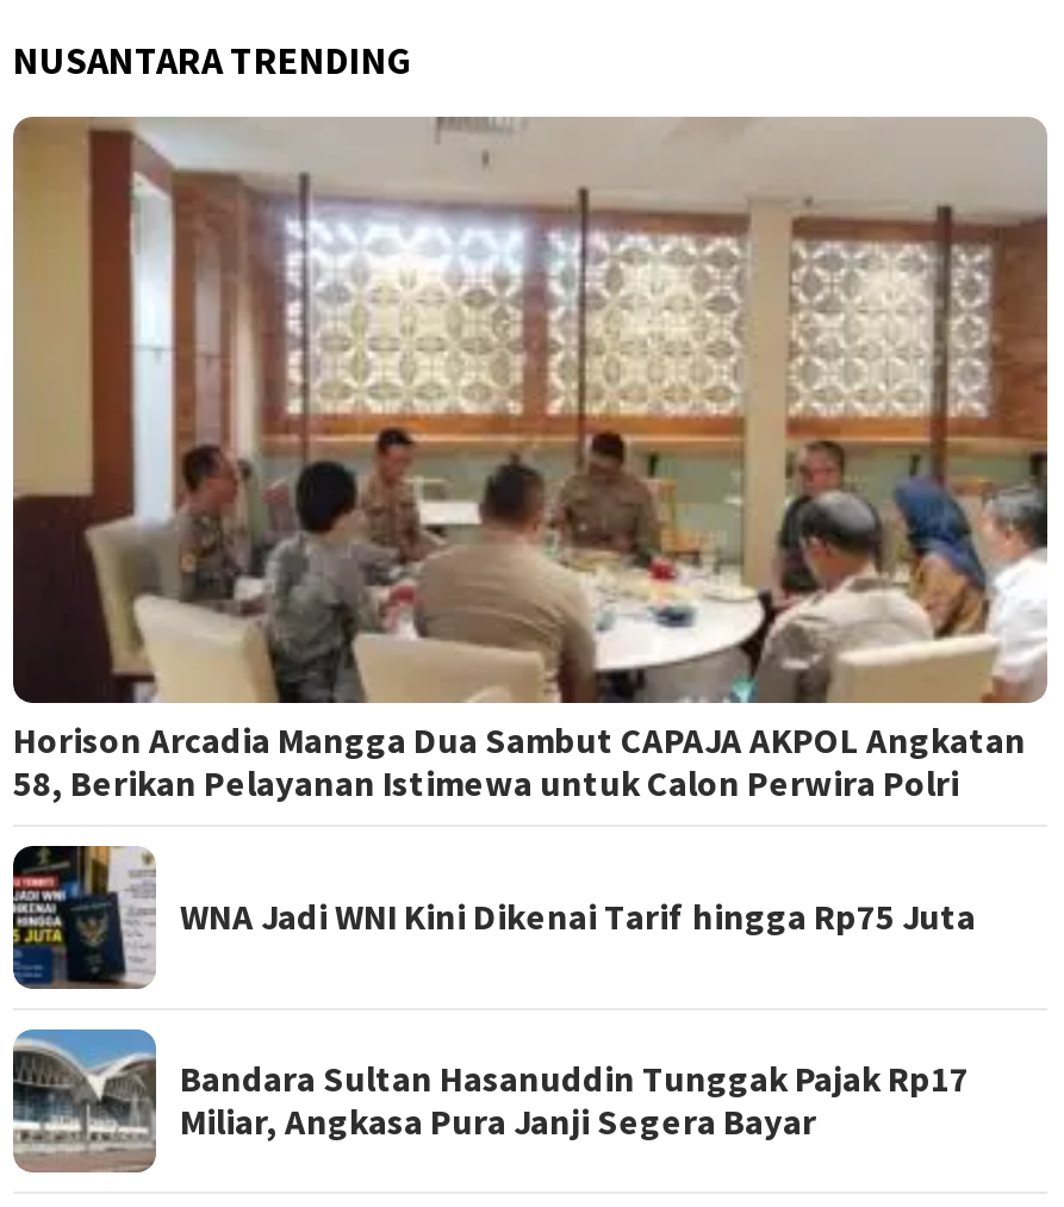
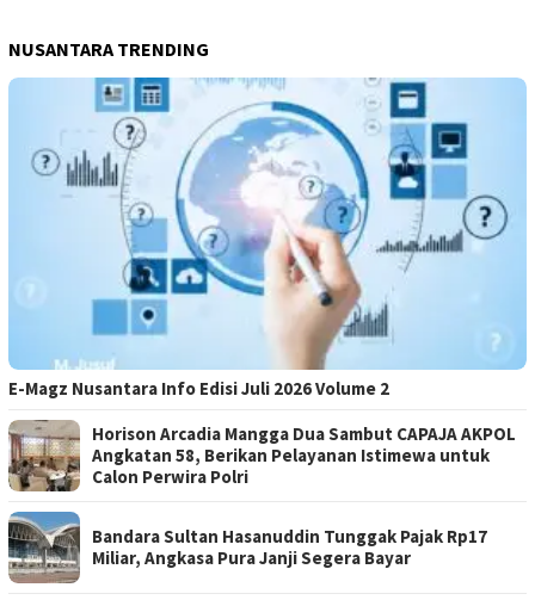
- [image]
- Horison Arcadia Mangga Dua Sambut CAPAJA AKPOL Angkatan
- 58, Berikan Pelayanan Istimewa untuk Calon Perwira Polri
+ [image]
+ E-Magz Nusantara Info Edisi Juli 2026 Volume 2

- [image]
- WNA Jadi WNI Kini Dikenai Tarif hingga Rp75 Juta
+ [image]
+ Horison Arcadia Mangga Dua Sambut CAPAJA AKPOL
+ Angkatan 58, Berikan Pelayanan Istimewa untuk
+ Calon Perwira Polri
